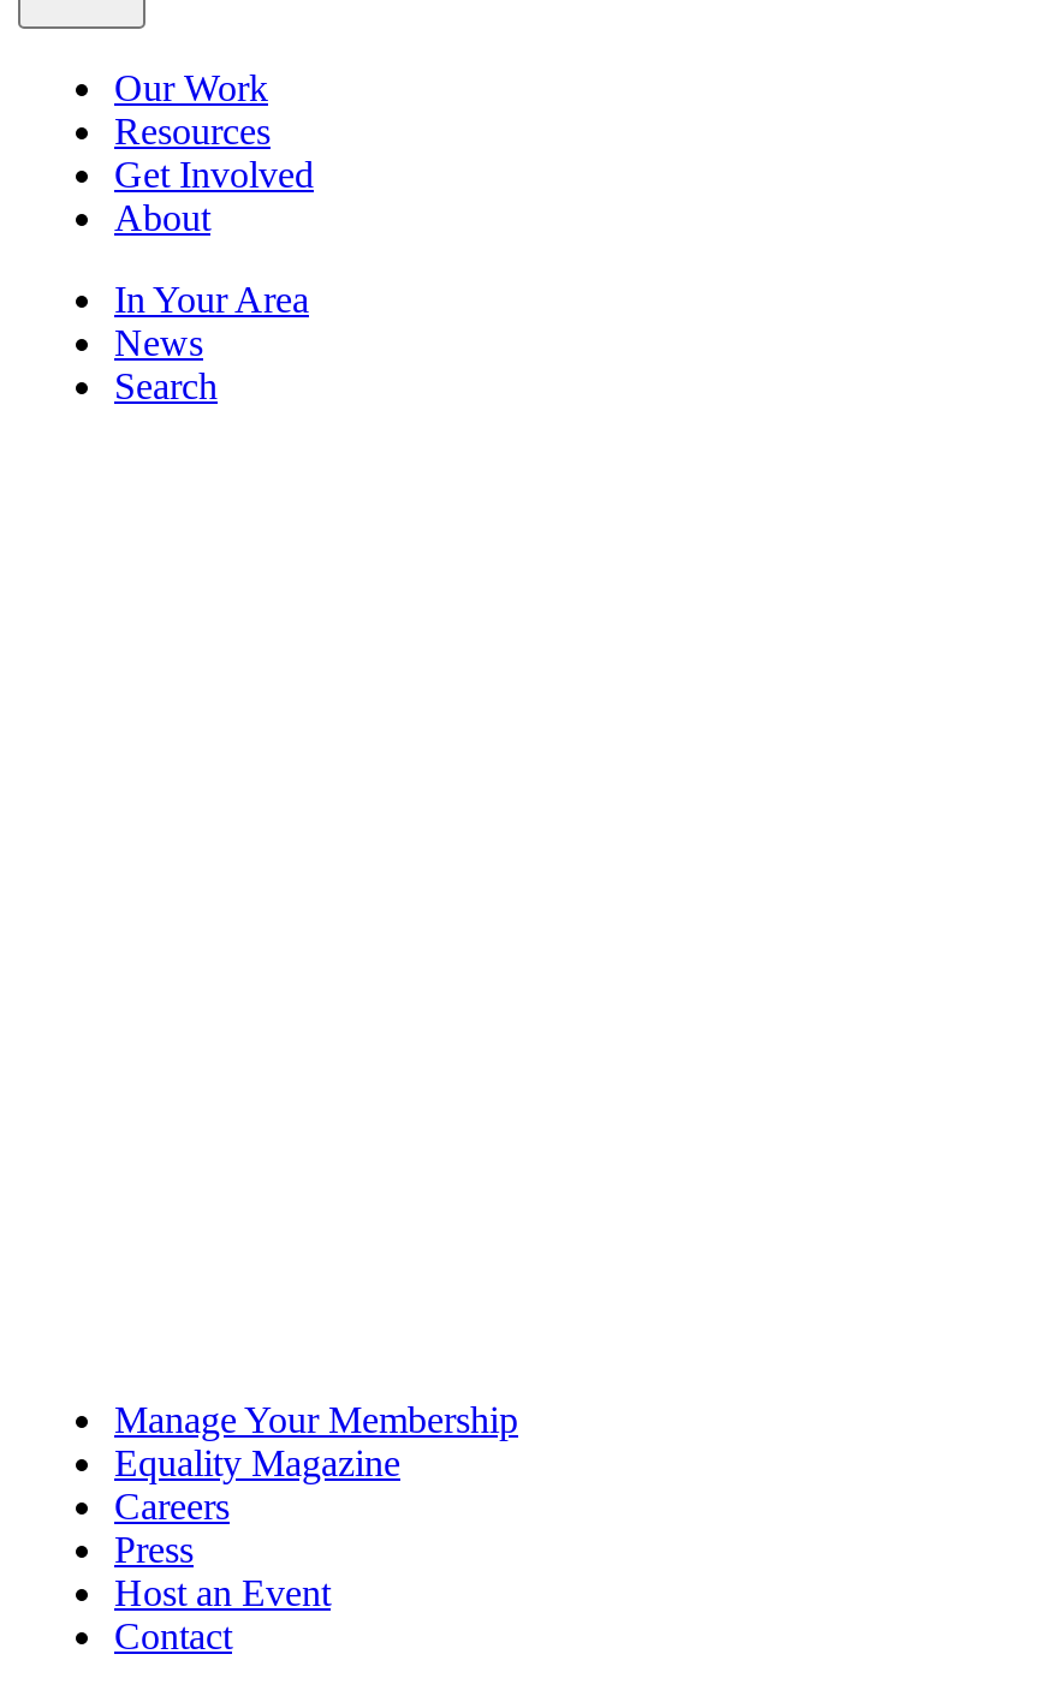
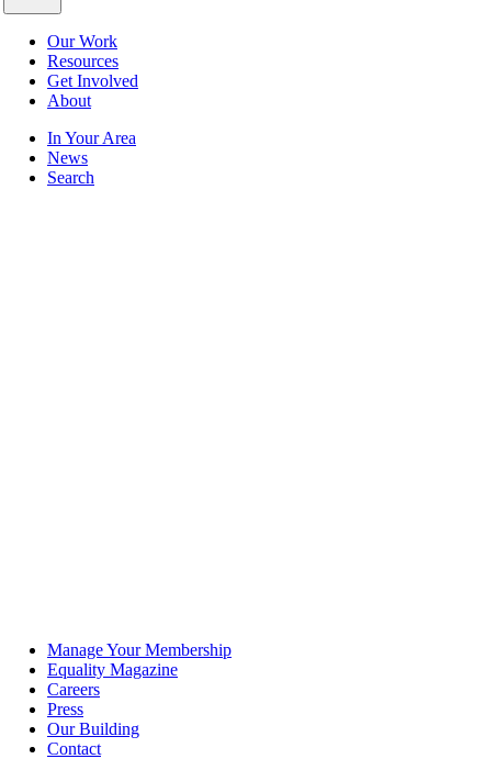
- Host an Event
+ Our Building
